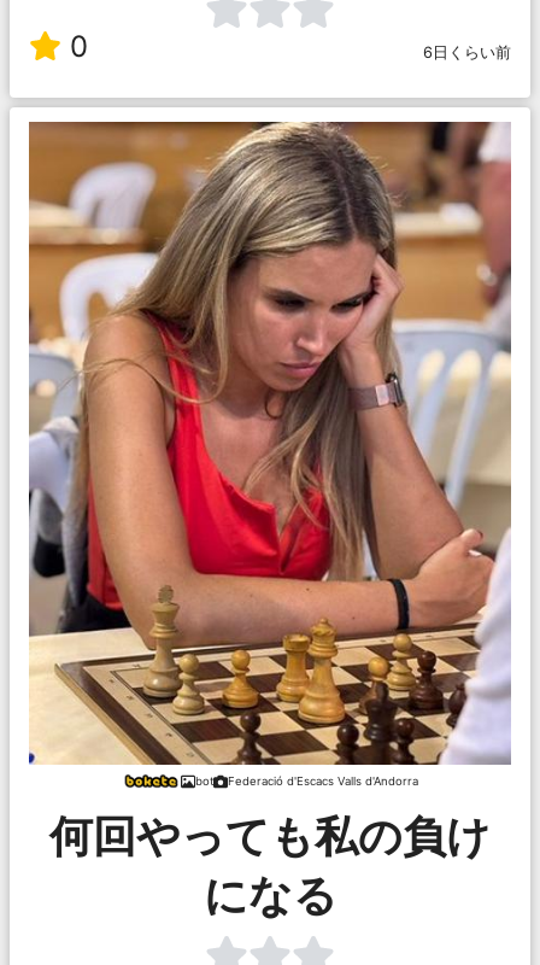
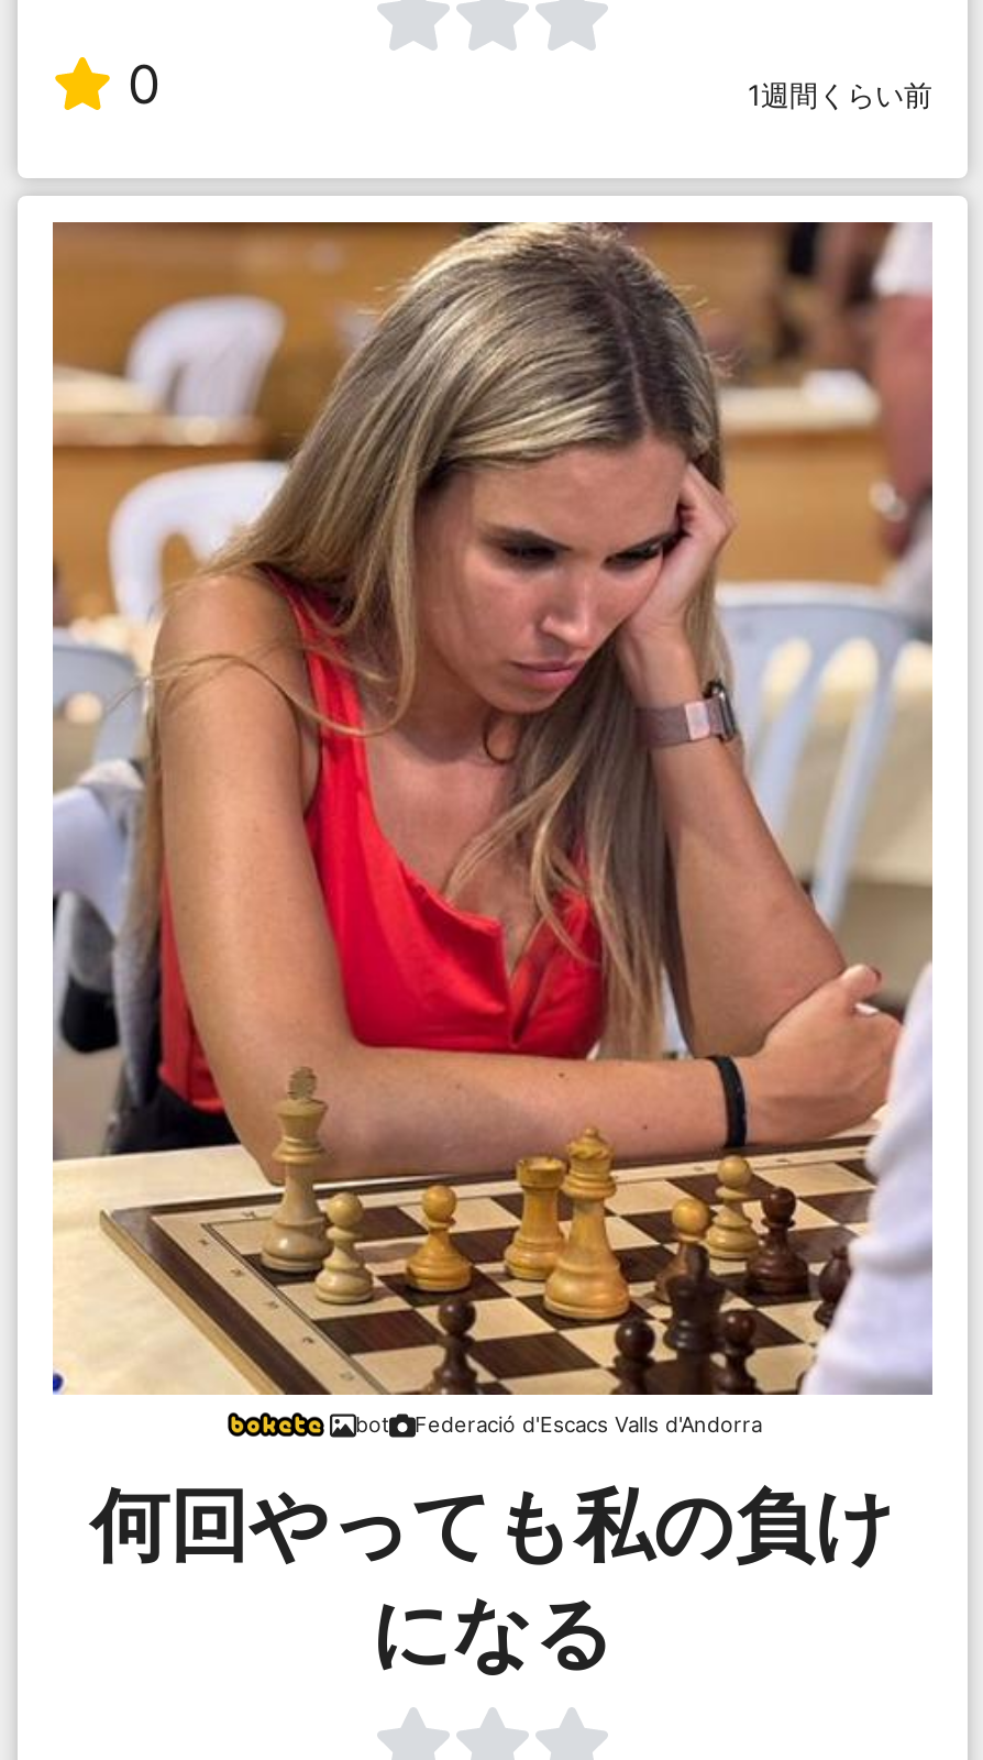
- 6日くらい前
+ 1週間くらい前
